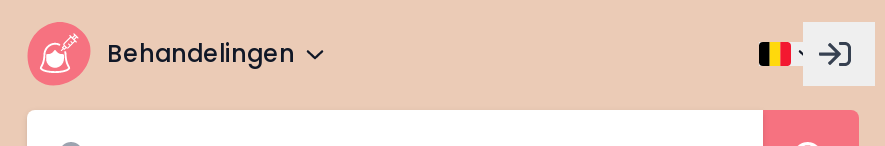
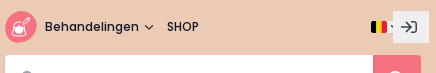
+ SHOP
